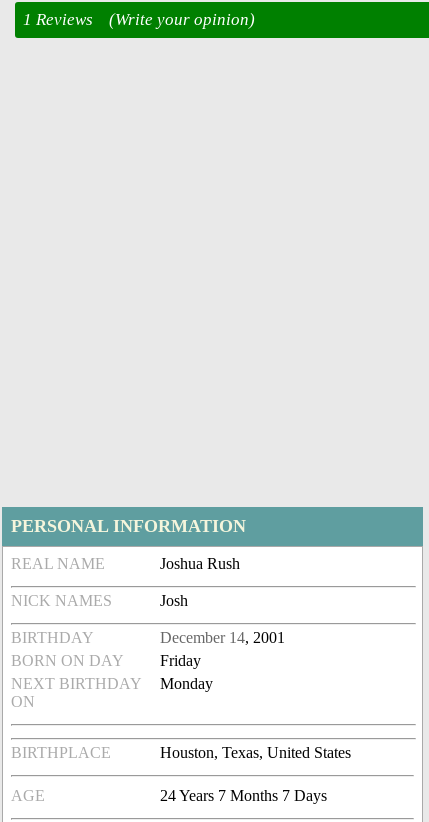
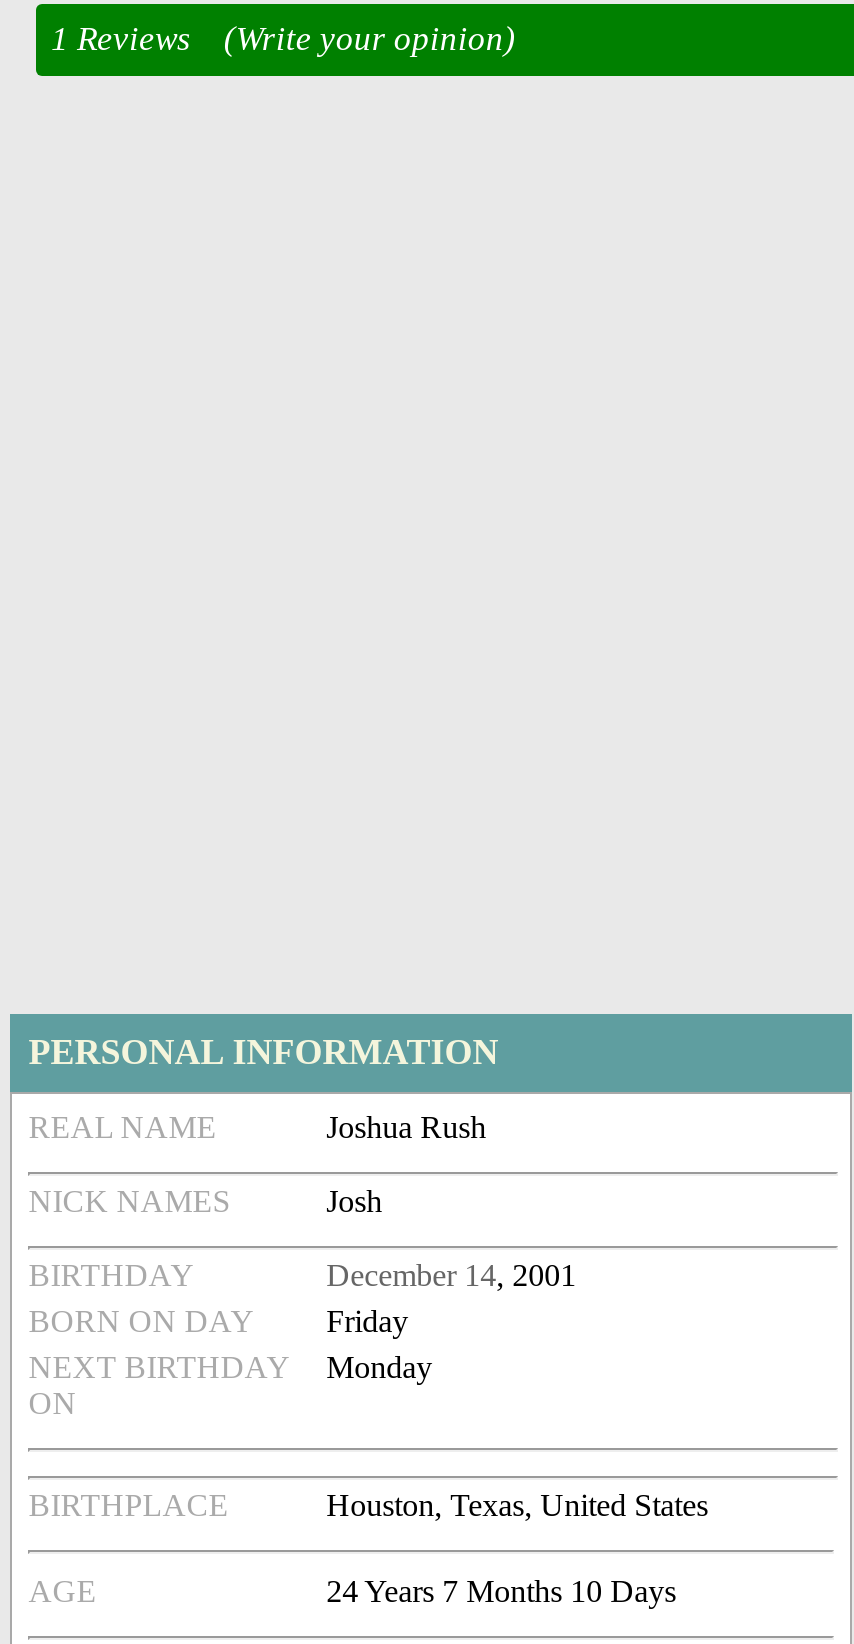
- 24 Years 7 Months 7 Days
+ 24 Years 7 Months 10 Days
